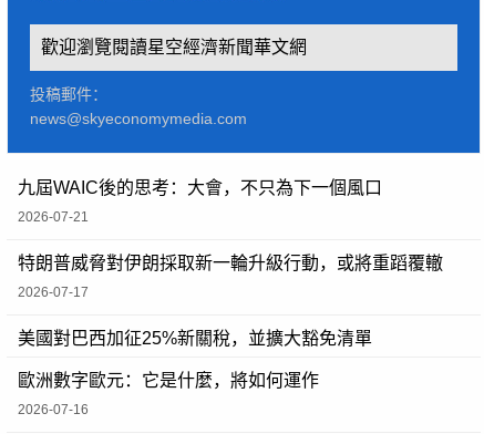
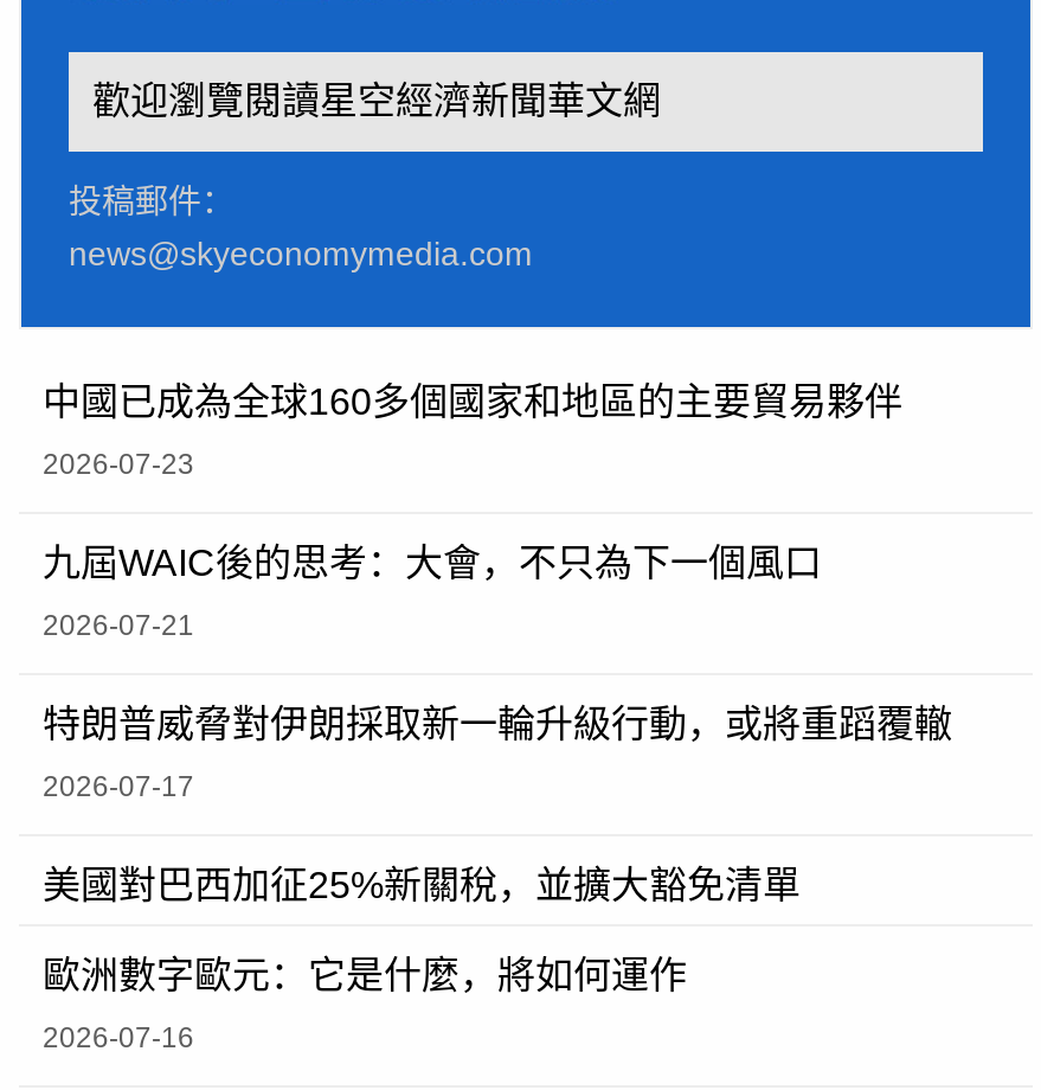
+ 中國已成為全球160多個國家和地區的主要貿易夥伴
+ 2026-07-23
